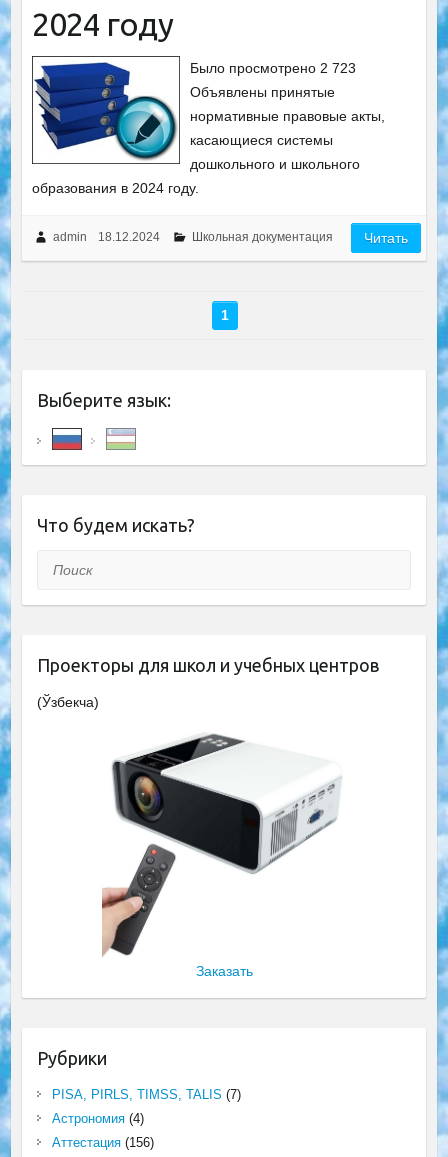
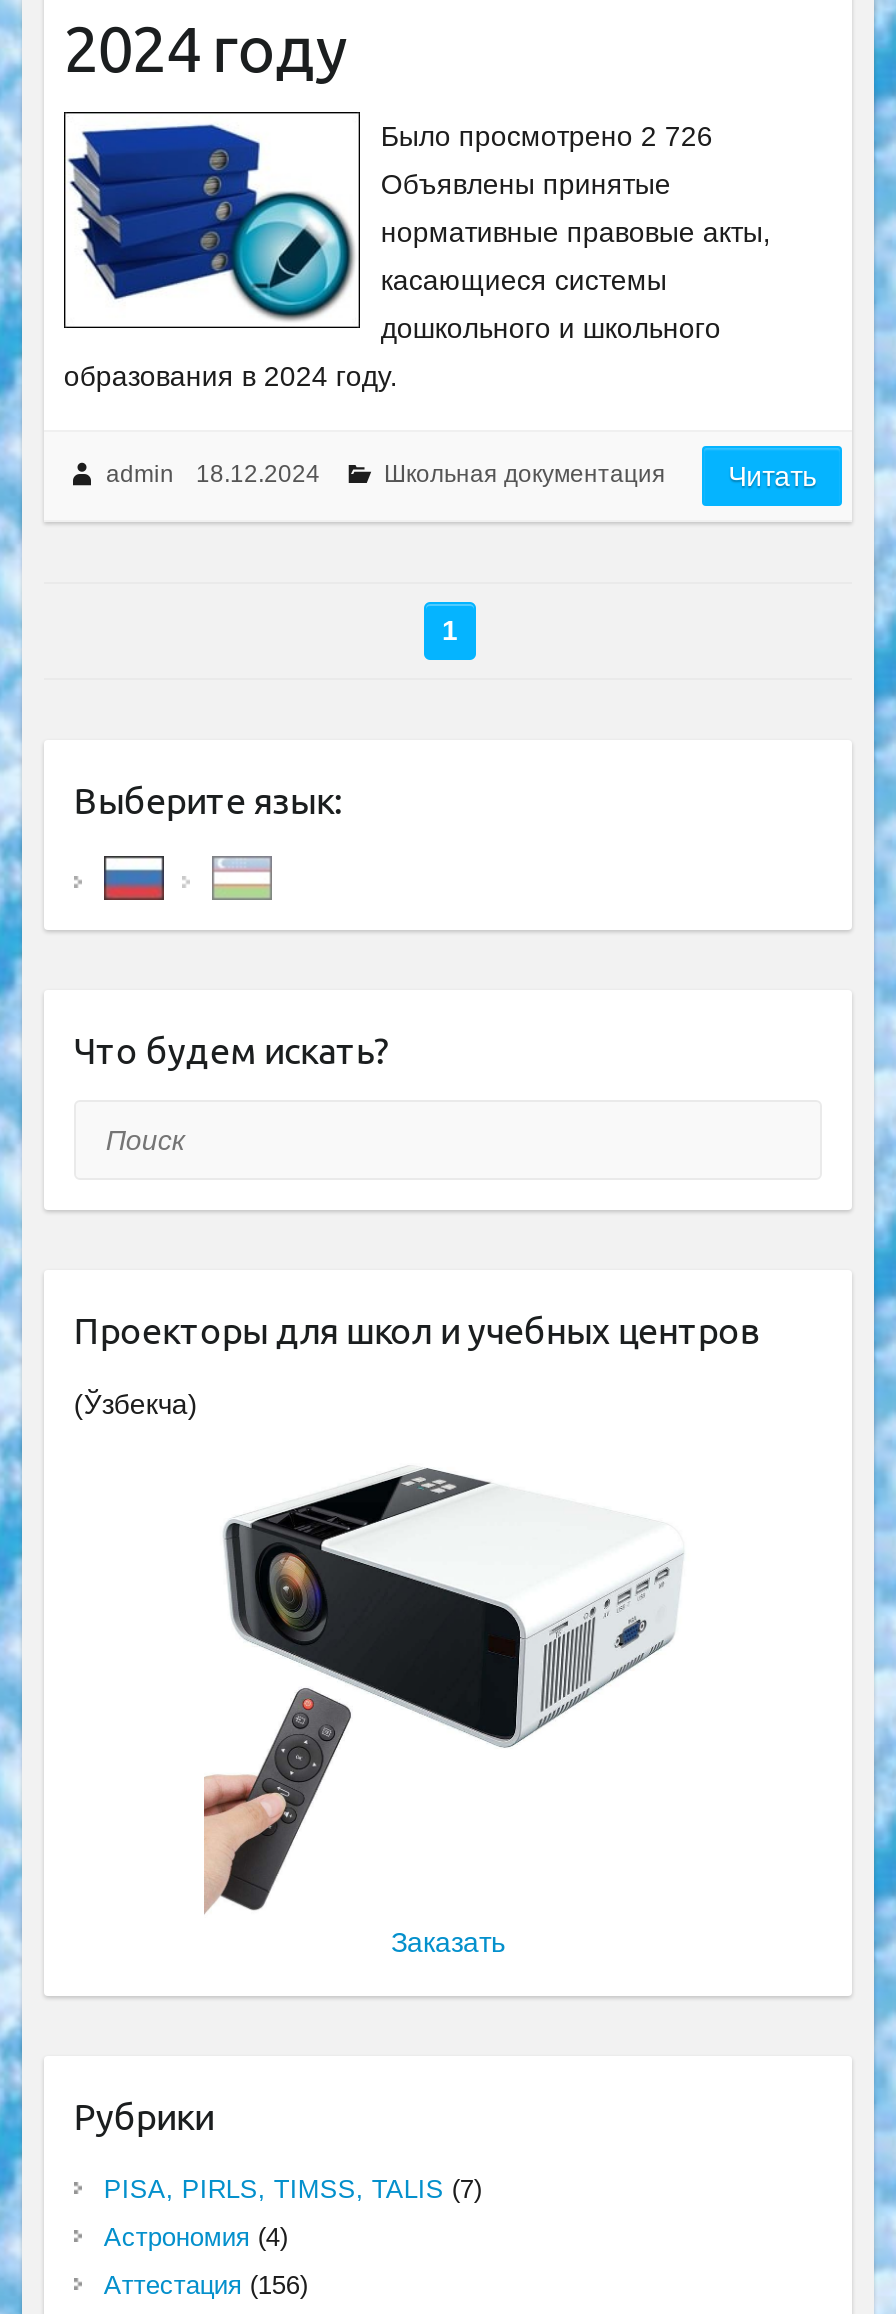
- Было просмотрено 2 723
+ Было просмотрено 2 726
